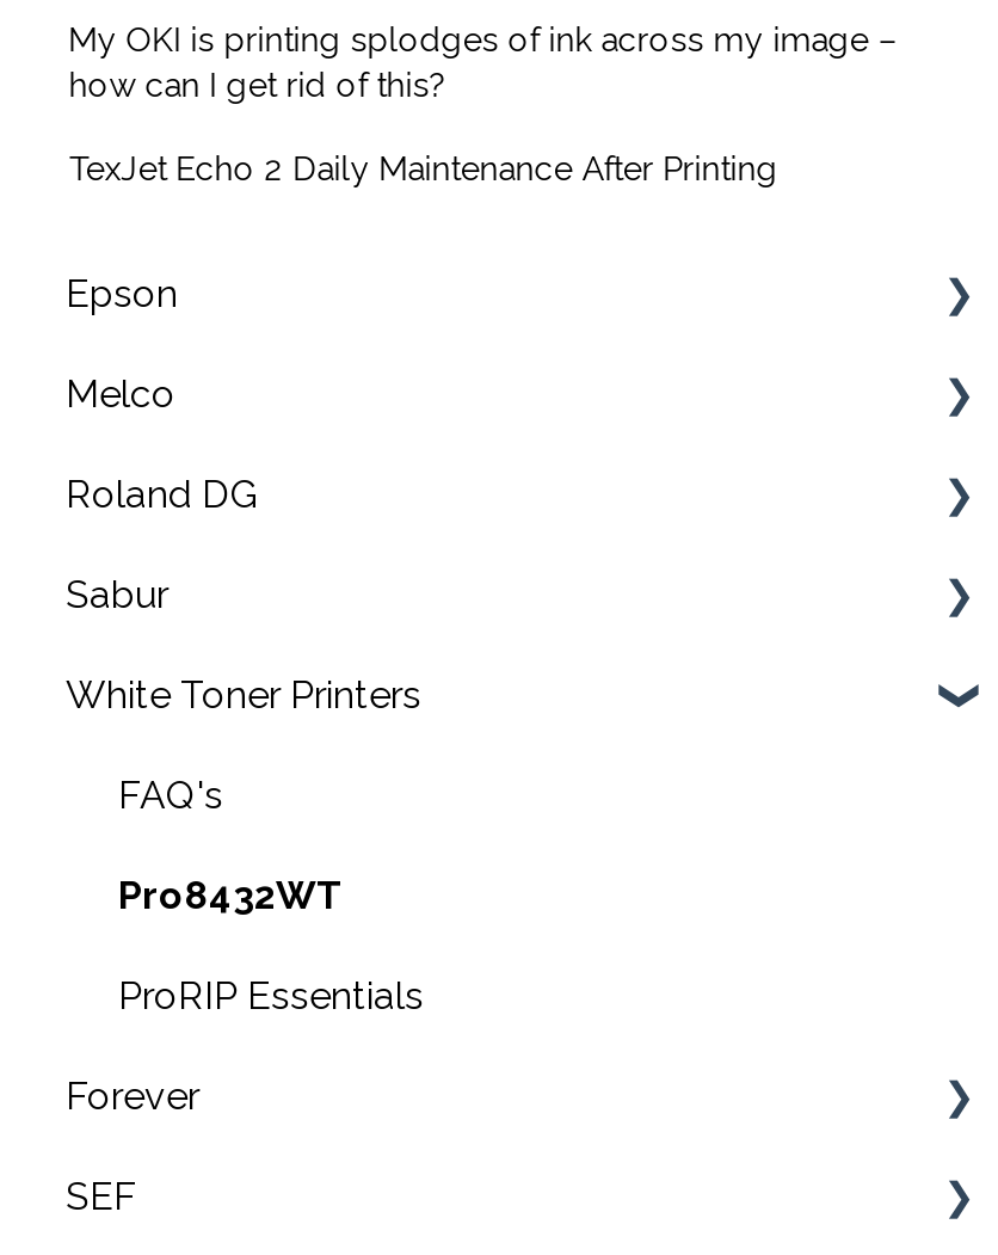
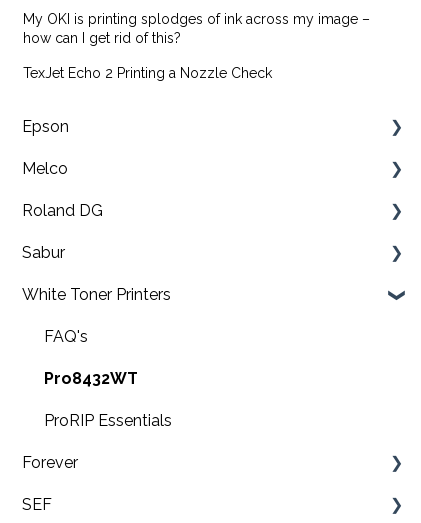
- TexJet Echo 2 Daily Maintenance After Printing
+ TexJet Echo 2 Printing a Nozzle Check
